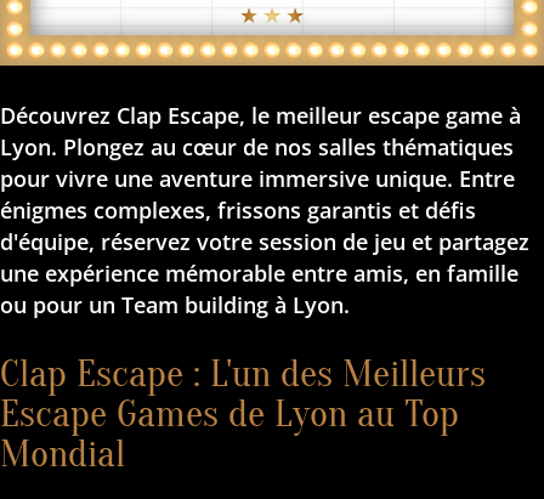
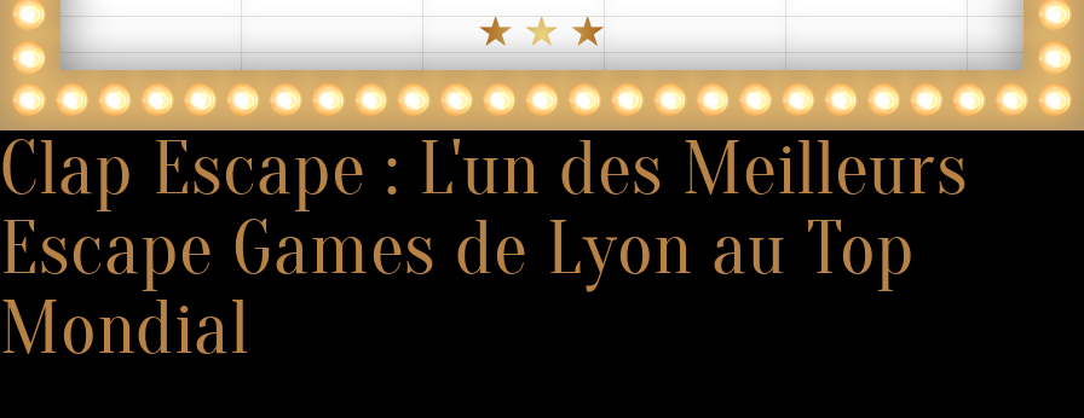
- Découvrez Clap Escape, le meilleur escape game à
- Lyon. Plongez au cœur de nos salles thématiques
- pour vivre une aventure immersive unique. Entre
- énigmes complexes, frissons garantis et défis
- d'équipe, réservez votre session de jeu et partagez
- une expérience mémorable entre amis, en famille
- ou pour un Team building à Lyon.
